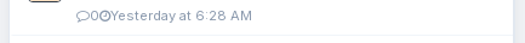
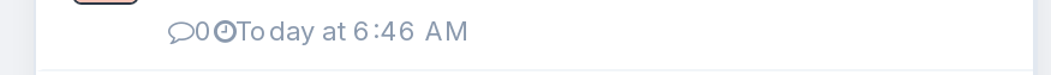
- Yesterday at 6:28 AM
+ Today at 6:46 AM
